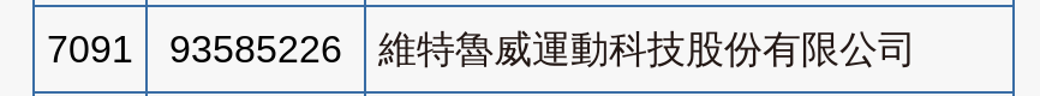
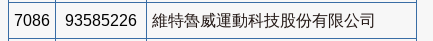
- 7091 93585226 維特魯威運動科技股份有限公司
+ 7086 93585226 維特魯威運動科技股份有限公司
